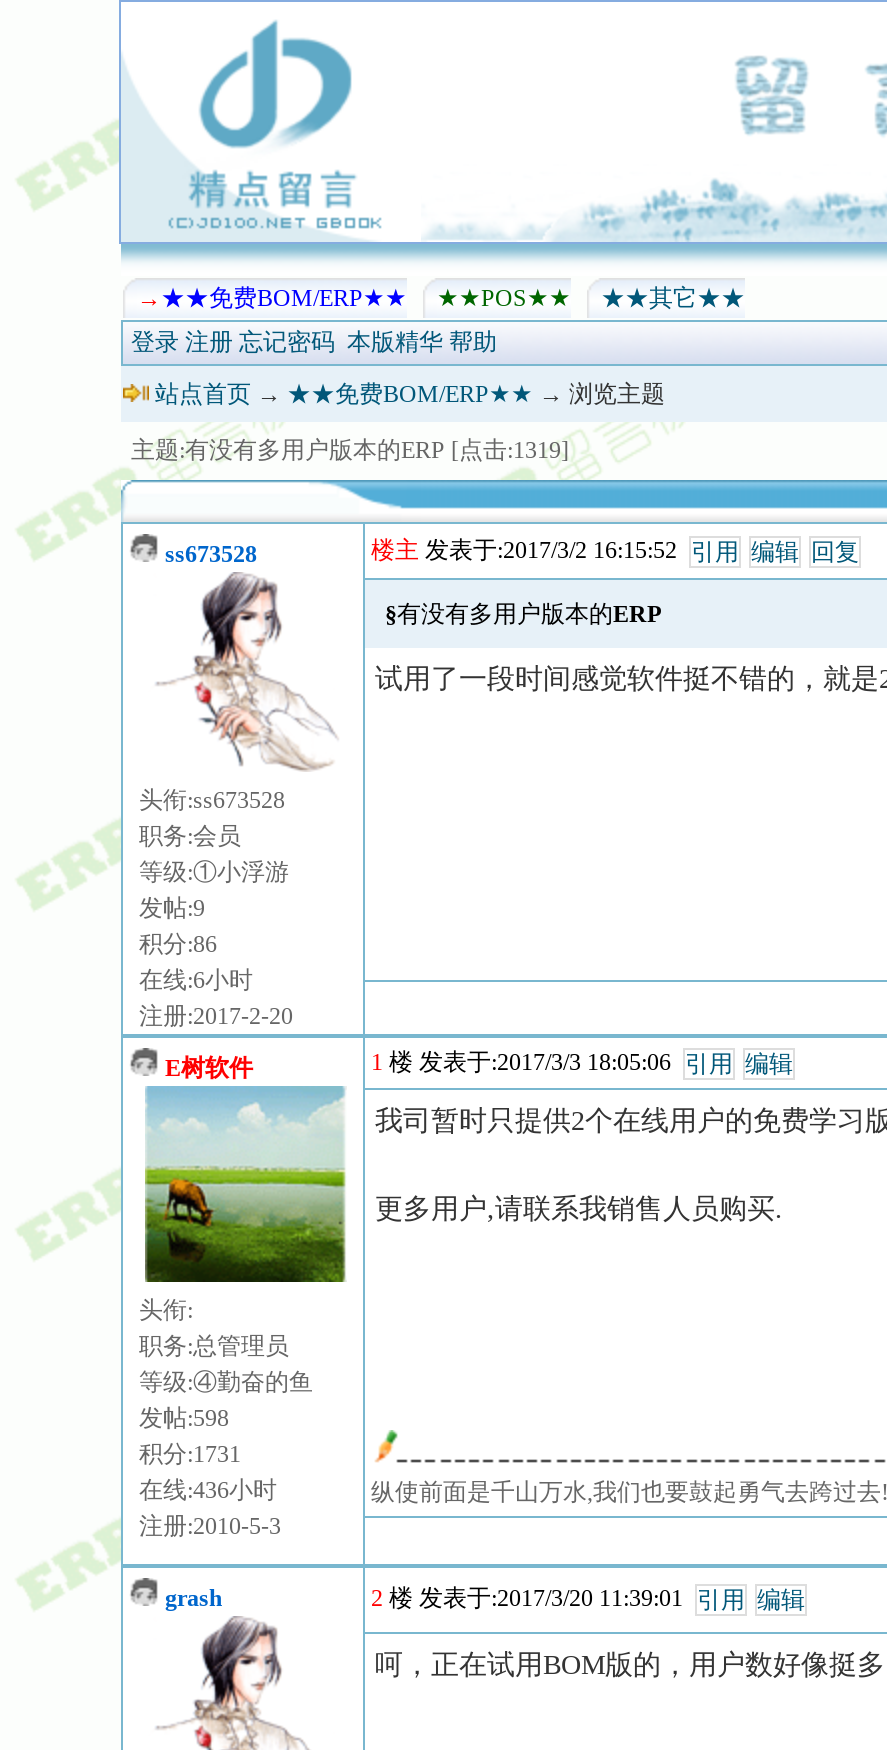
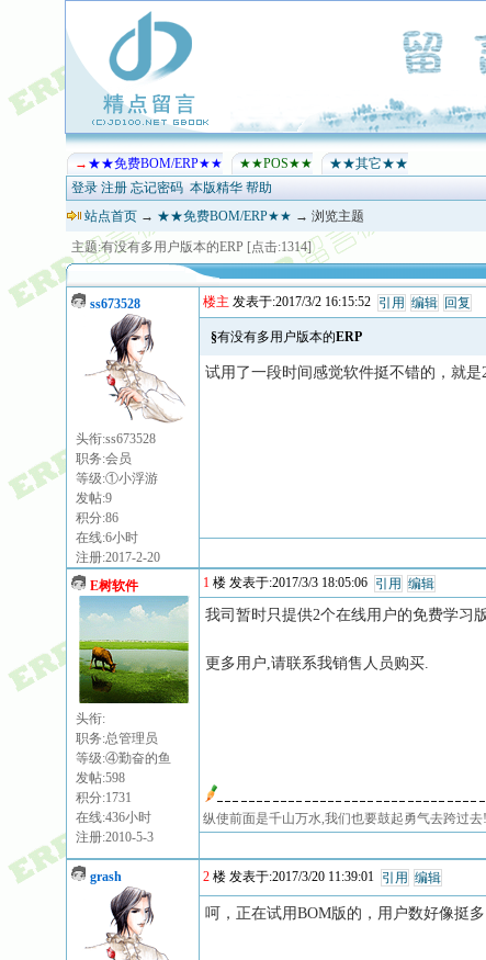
- 主题:有没有多用户版本的ERP [点击:1319]
+ 主题:有没有多用户版本的ERP [点击:1314]
